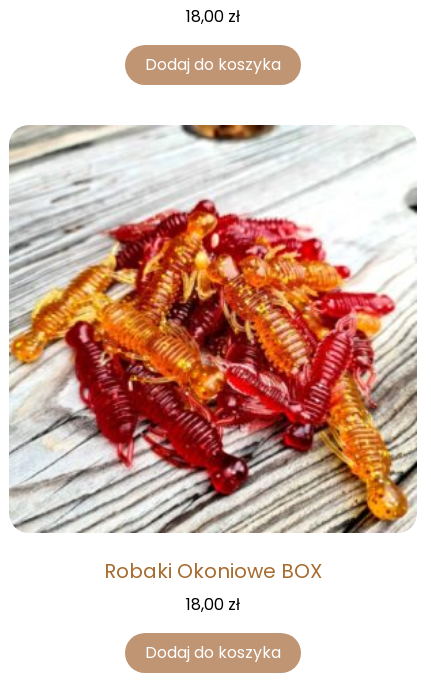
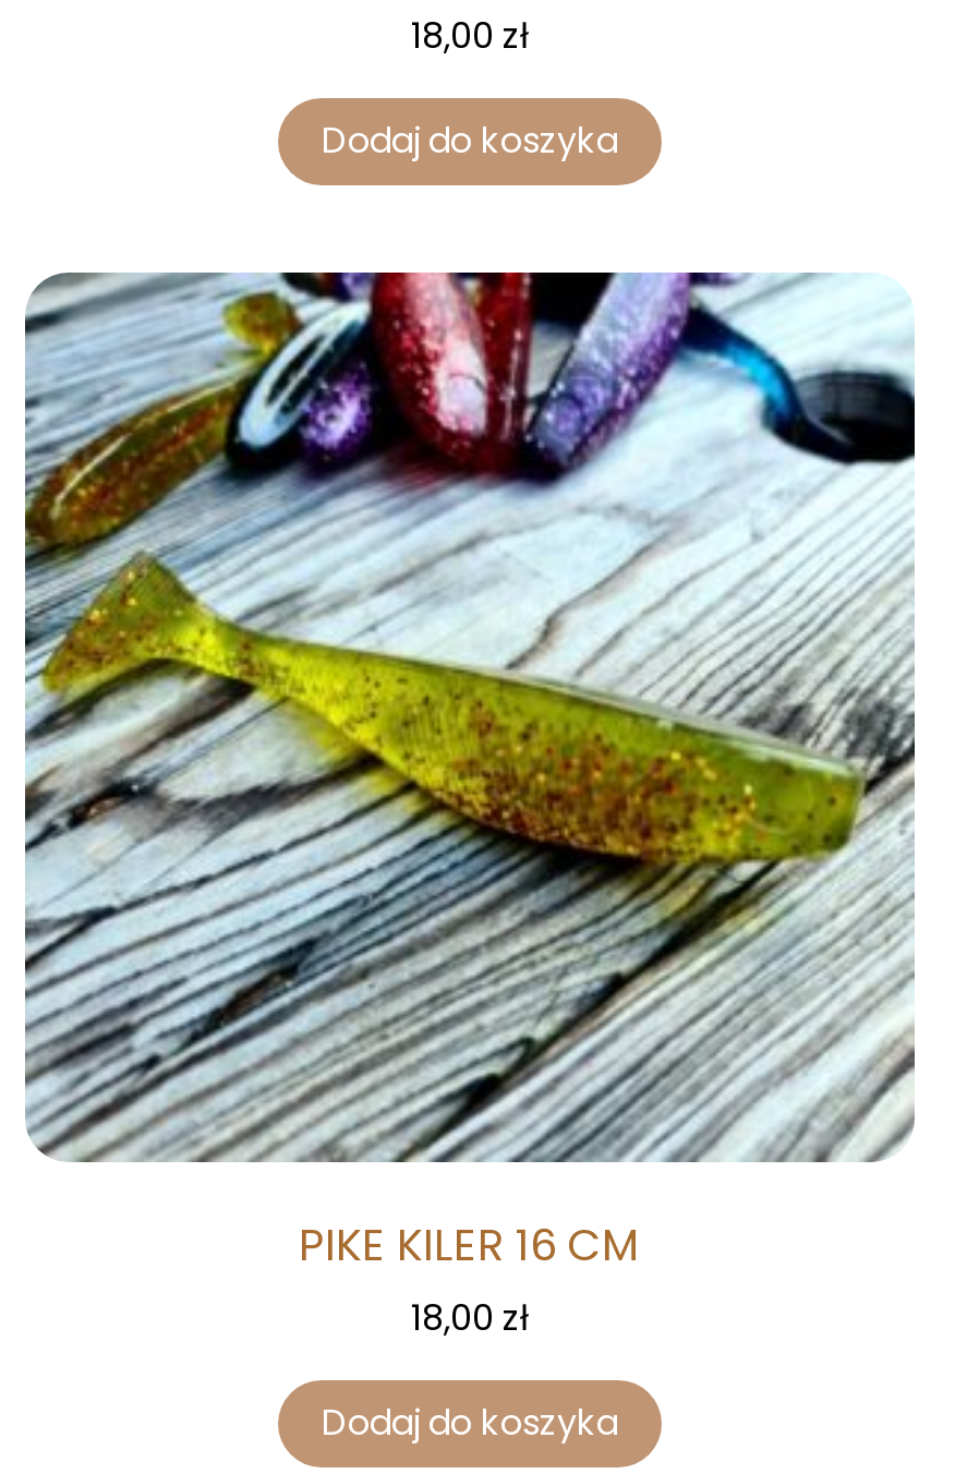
- [image]
- Robaki Okoniowe BOX
+ [image]
+ PIKE KILER 16 CM
